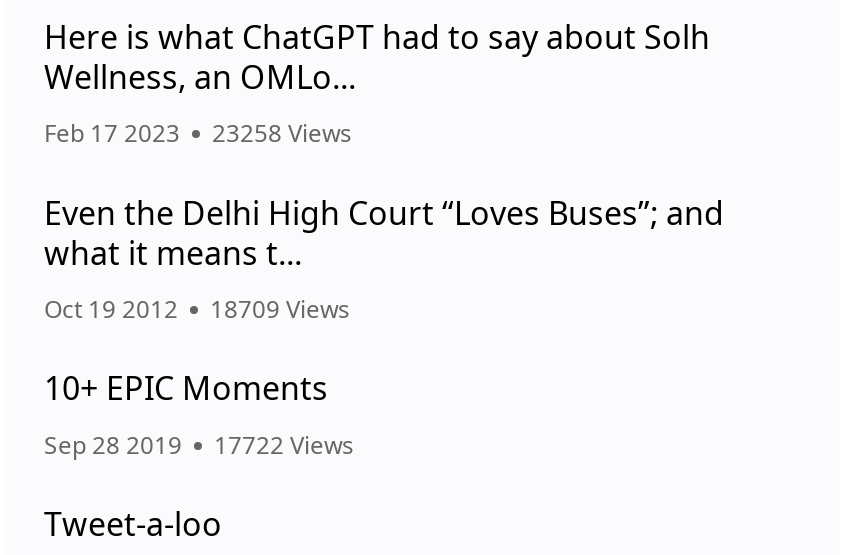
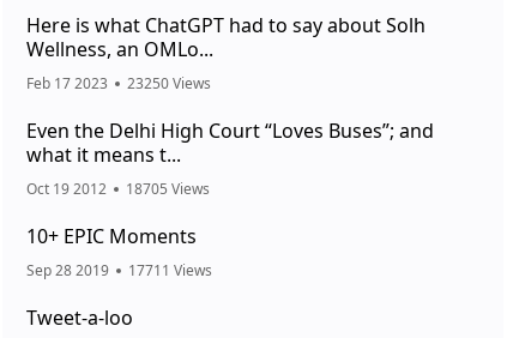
- Feb 17 2023 23258 Views
+ Feb 17 2023 23250 Views

- Oct 19 2012 18709 Views
+ Oct 19 2012 18705 Views

- Sep 28 2019 17722 Views
+ Sep 28 2019 17711 Views
